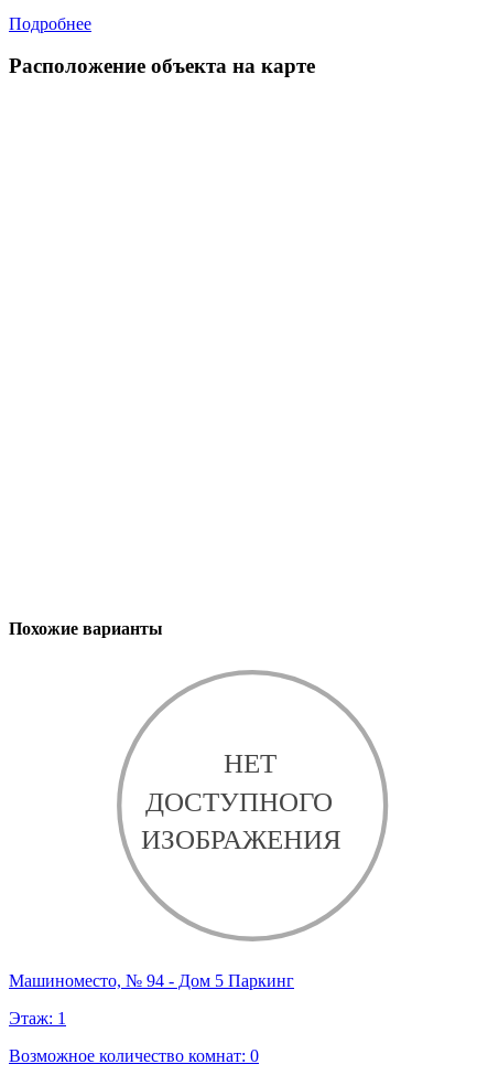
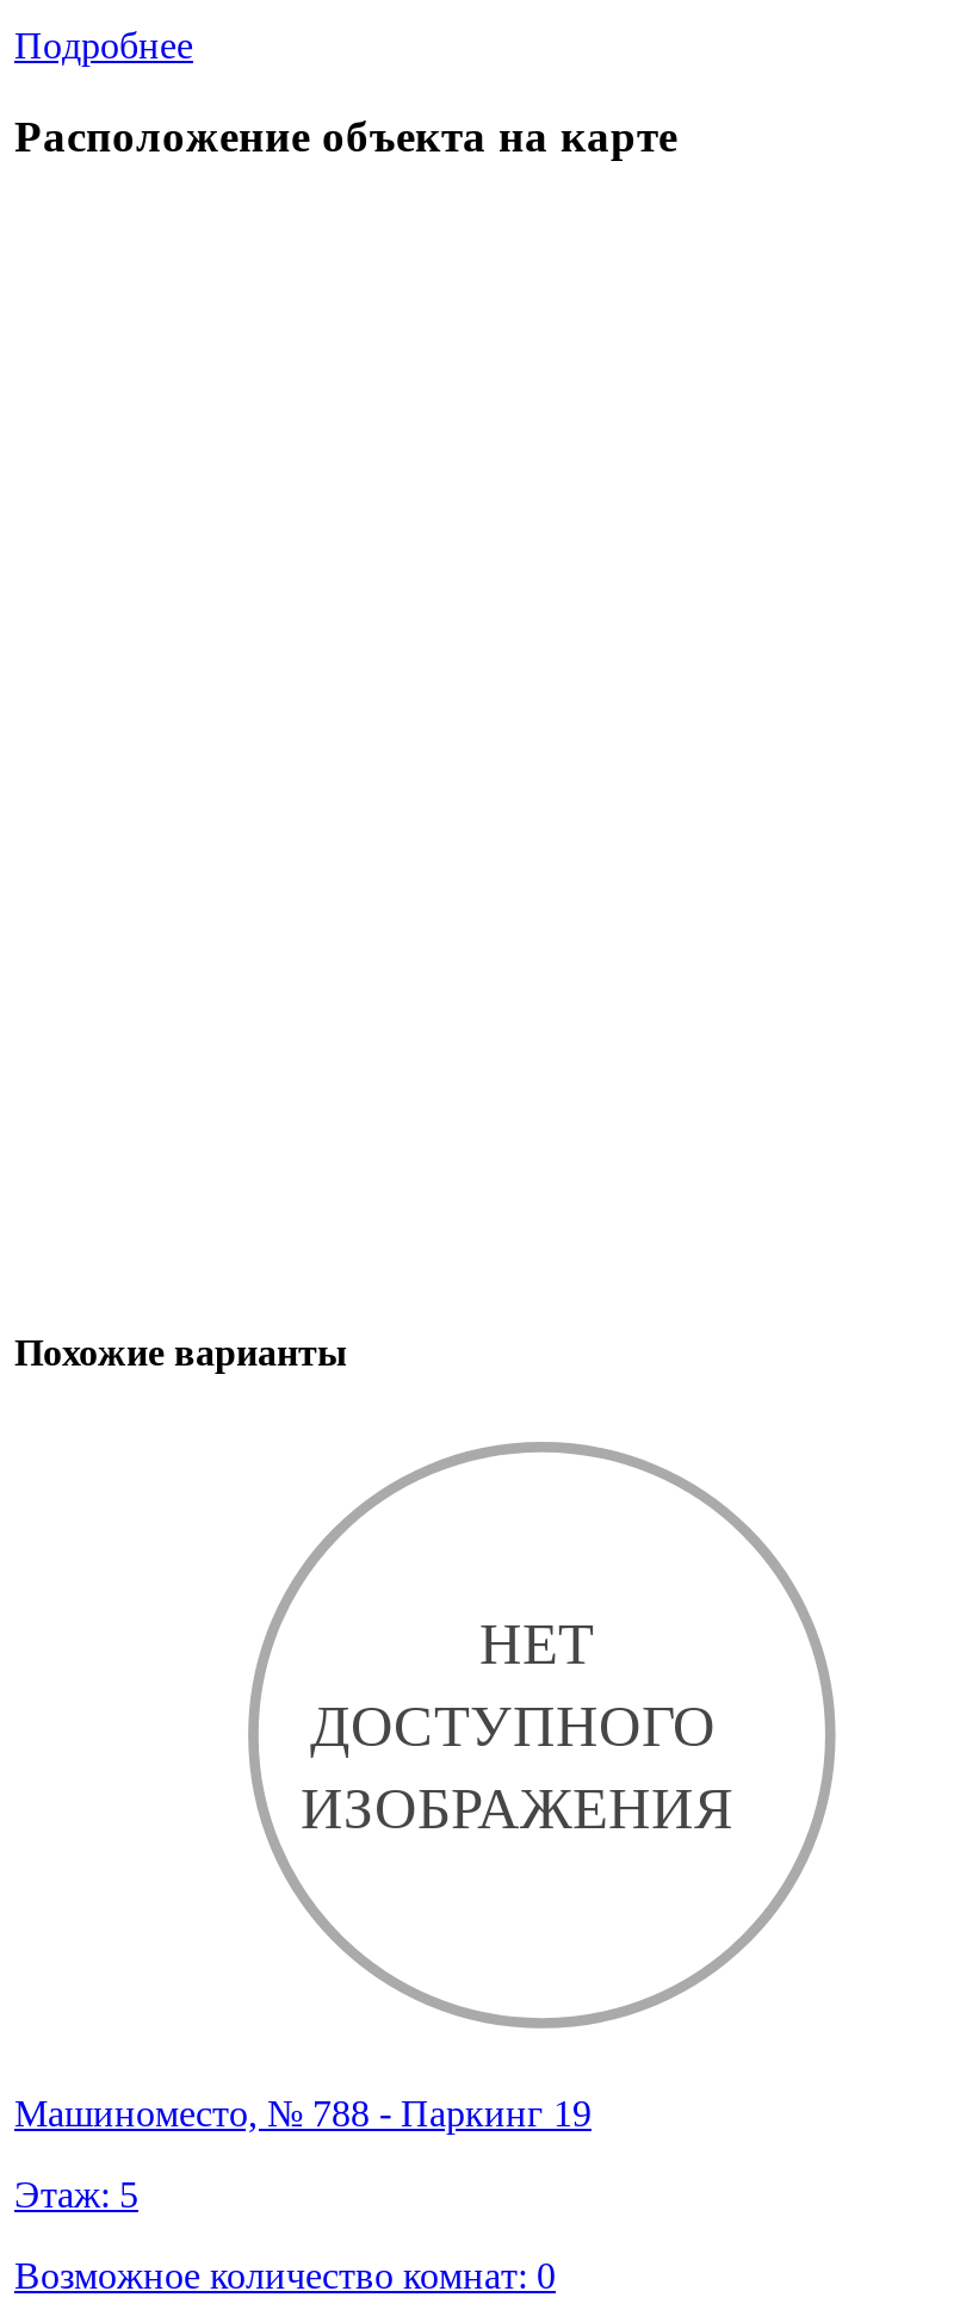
- Машиноместо, № 94 - Дом 5 Паркинг
+ Машиноместо, № 788 - Паркинг 19

- Этаж: 1
+ Этаж: 5
